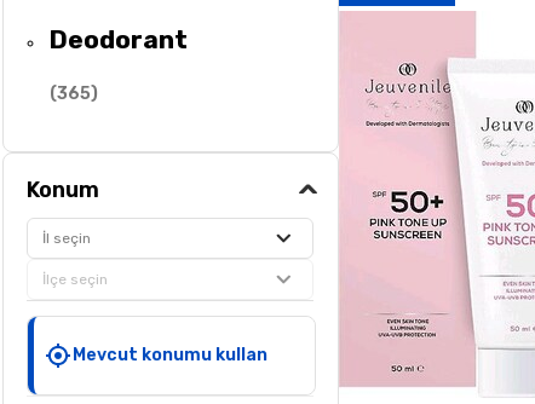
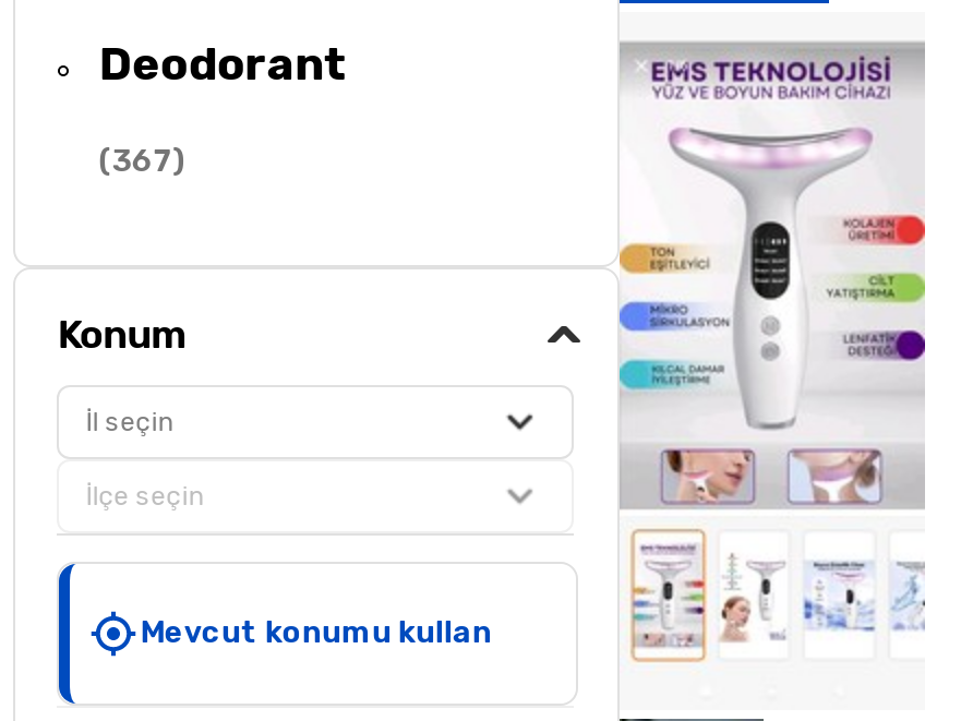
- [image]
+ [image]

- (365)
+ (367)
